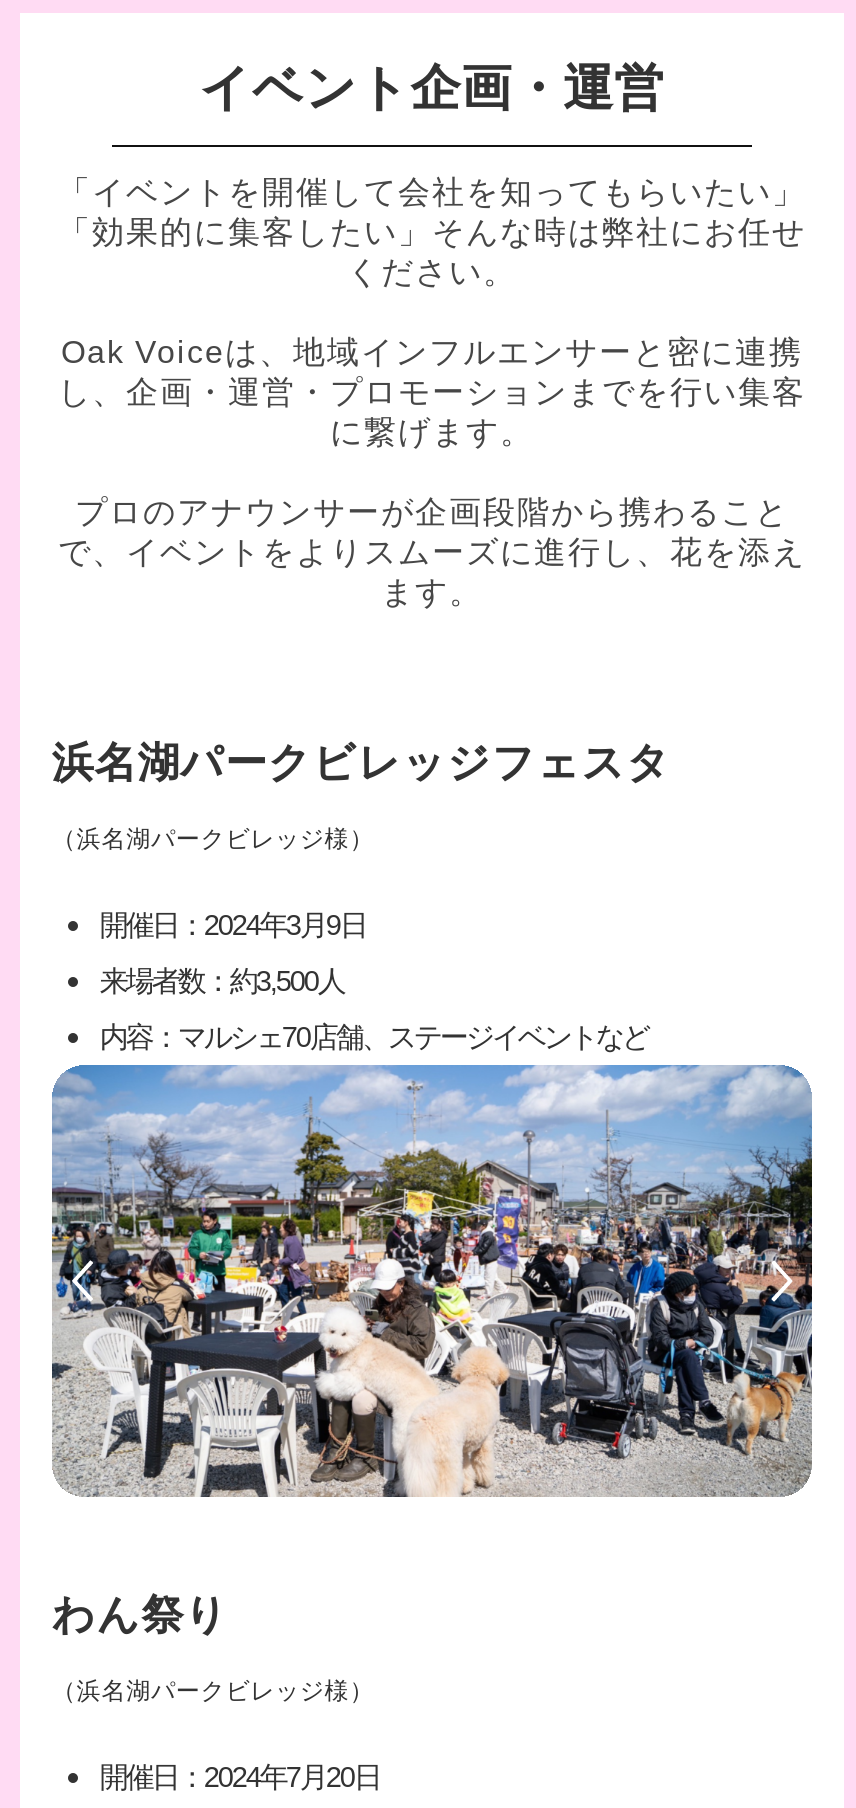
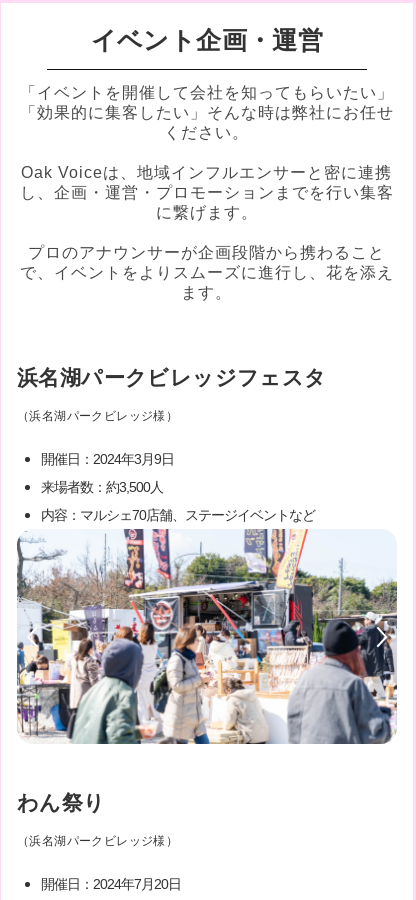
- [image]
+ [image]
